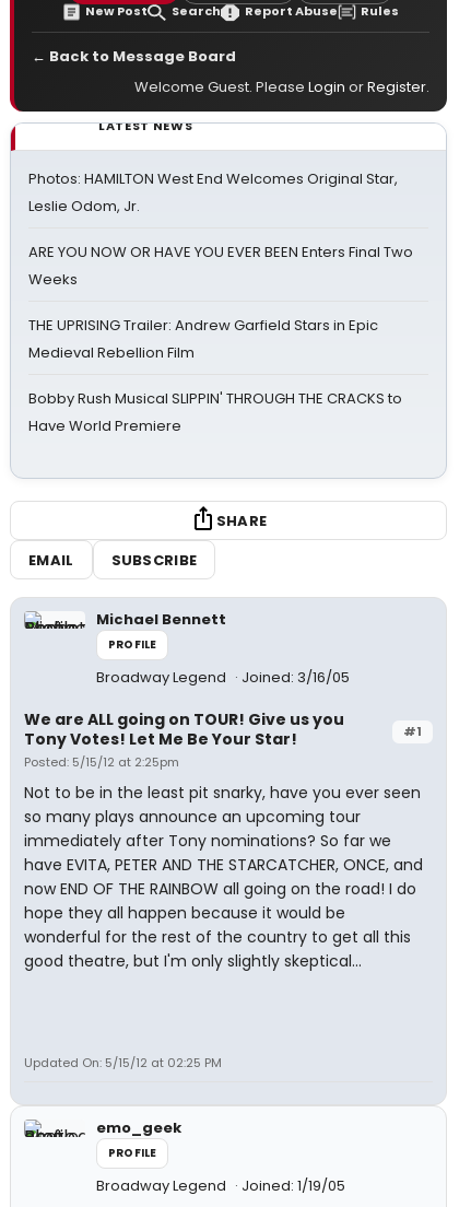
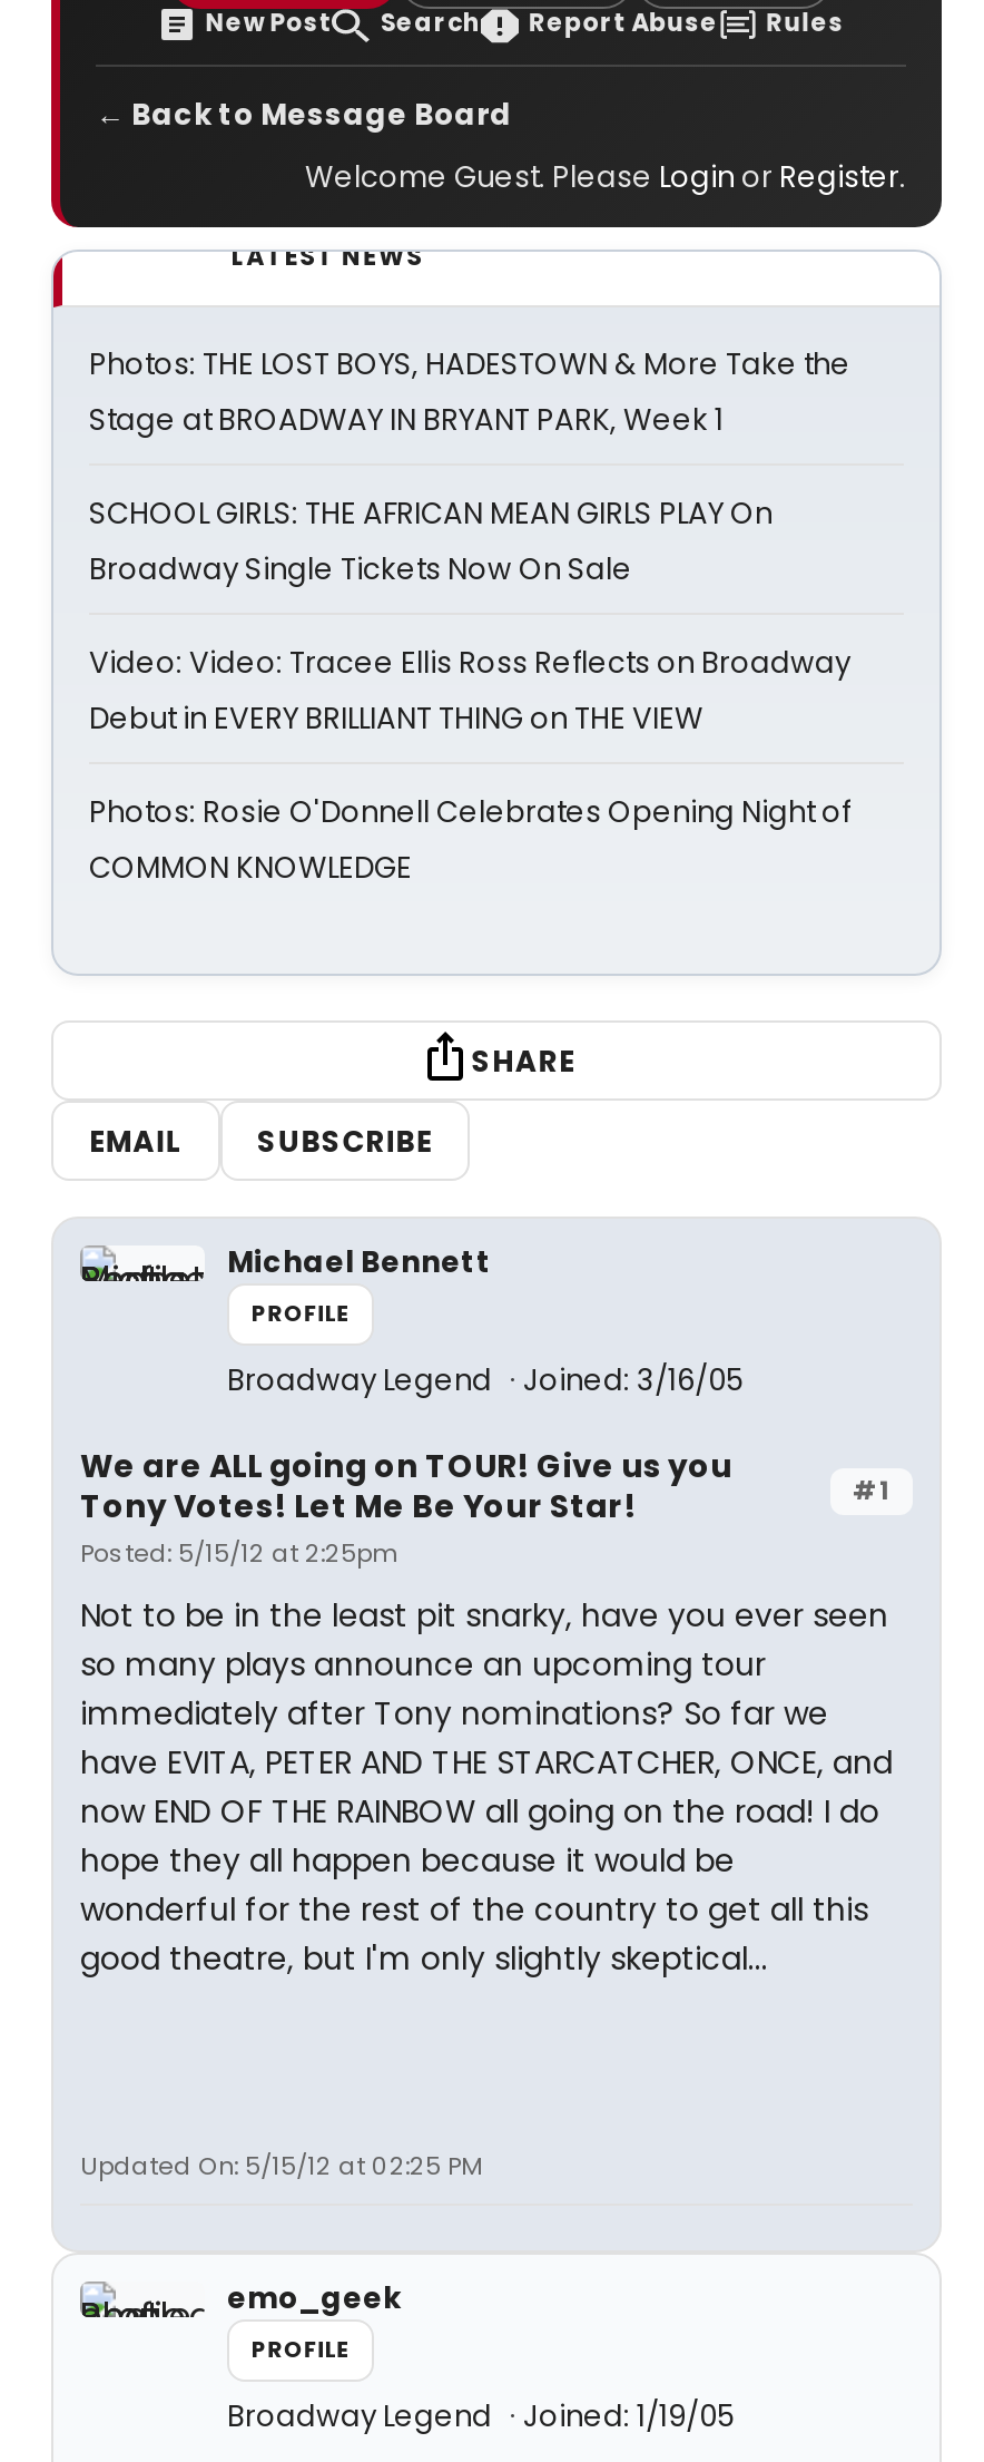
- Photos: HAMILTON West End Welcomes Original Star,
- Leslie Odom, Jr.
+ Photos: THE LOST BOYS, HADESTOWN & More Take the
+ Stage at BROADWAY IN BRYANT PARK, Week 1

- ARE YOU NOW OR HAVE YOU EVER BEEN Enters Final Two
- Weeks
+ SCHOOL GIRLS: THE AFRICAN MEAN GIRLS PLAY On
+ Broadway Single Tickets Now On Sale

- THE UPRISING Trailer: Andrew Garfield Stars in Epic
- Medieval Rebellion Film
+ Video: Video: Tracee Ellis Ross Reflects on Broadway
+ Debut in EVERY BRILLIANT THING on THE VIEW

- Bobby Rush Musical SLIPPIN' THROUGH THE CRACKS to
- Have World Premiere
+ Photos: Rosie O'Donnell Celebrates Opening Night of
+ COMMON KNOWLEDGE
